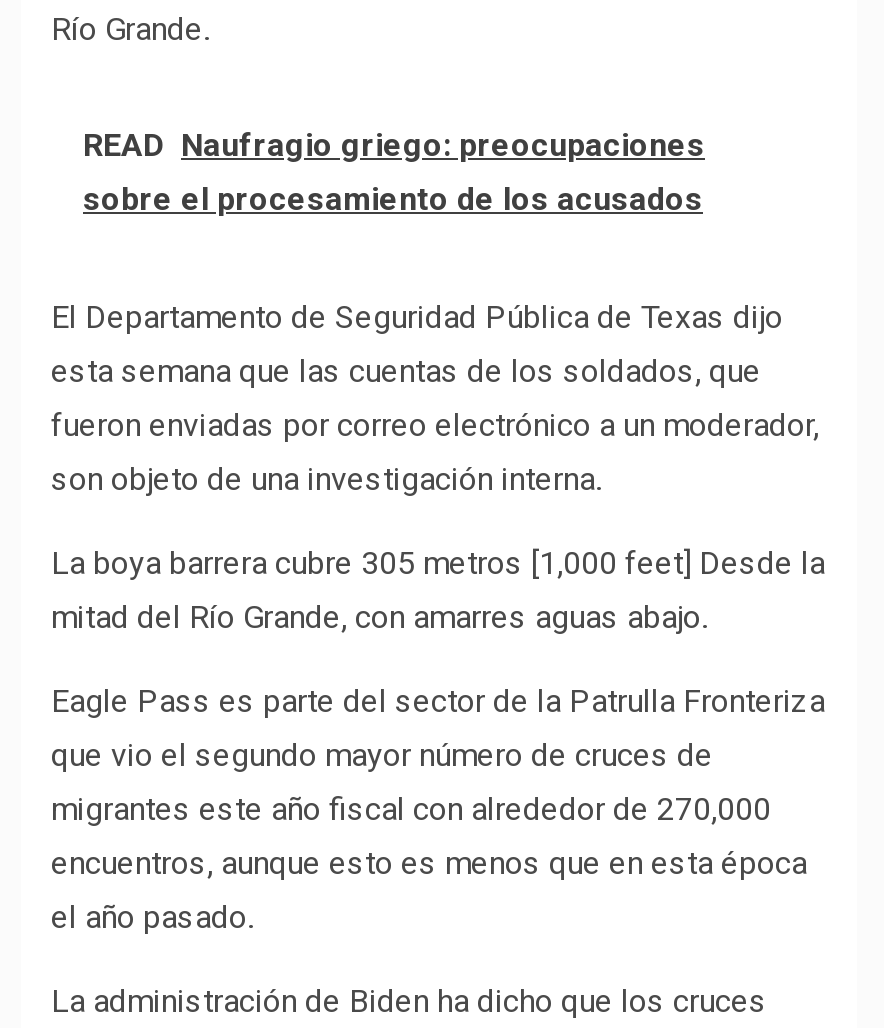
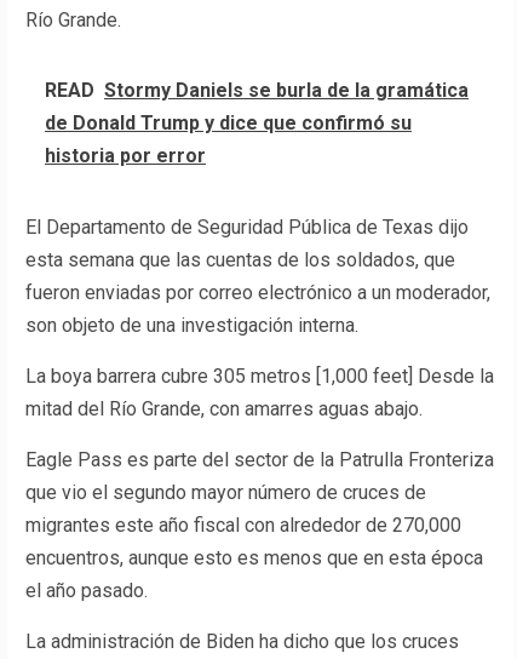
- READ Naufragio griego: preocupaciones
- sobre el procesamiento de los acusados
+ READ Stormy Daniels se burla de la gramática
+ de Donald Trump y dice que confirmó su
+ historia por error
